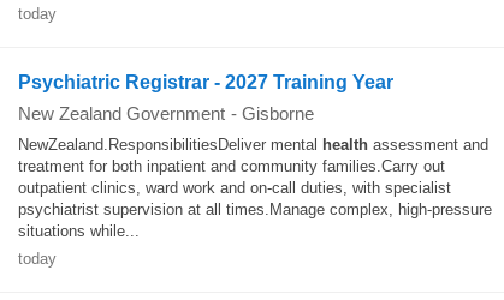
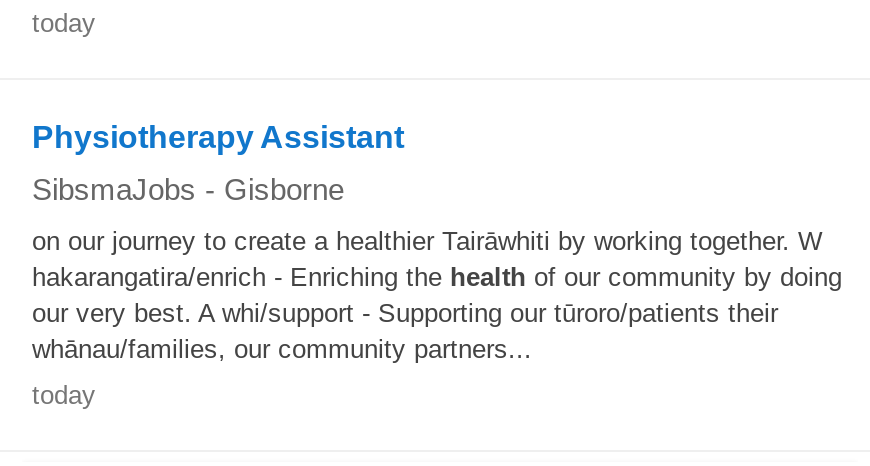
- Psychiatric Registrar - 2027 Training Year
+ Physiotherapy Assistant

- New Zealand Government - Gisborne
+ SibsmaJobs - Gisborne

- NewZealand.ResponsibilitiesDeliver mental health assessment and
- treatment for both inpatient and community families.Carry out
- outpatient clinics, ward work and on‑call duties, with specialist
- psychiatrist supervision at all times.Manage complex, high‑pressure
- situations while...
+ on our journey to create a healthier Tairāwhiti by working together. W
+ hakarangatira/enrich - Enriching the health of our community by doing
+ our very best. A whi/support - Supporting our tūroro/patients their
+ whānau/families, our community partners...
